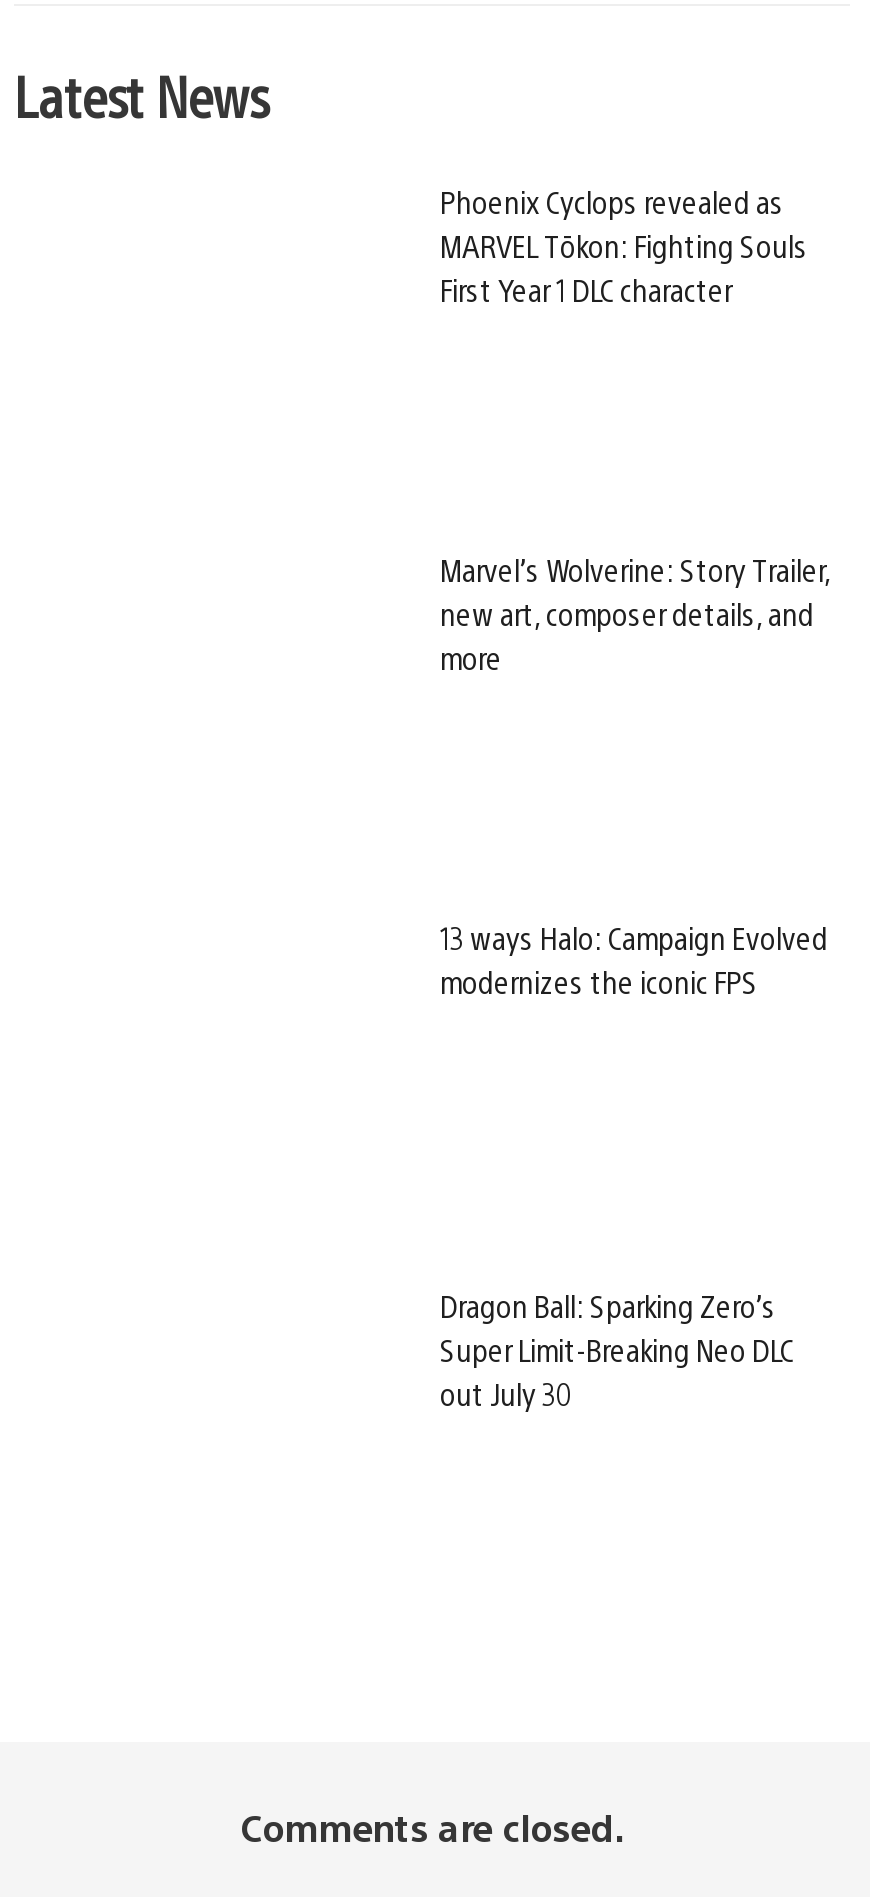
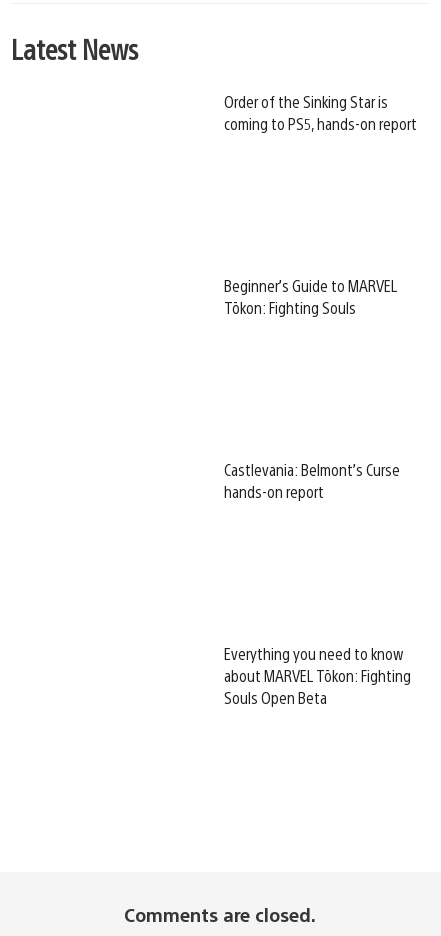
- Phoenix Cyclops revealed as
- MARVEL Tōkon: Fighting Souls
- First Year 1 DLC character
+ Order of the Sinking Star is
+ coming to PS5, hands-on report

- Marvel’s Wolverine: Story Trailer,
- new art, composer details, and
- more
+ Beginner’s Guide to MARVEL
+ Tōkon: Fighting Souls

- 13 ways Halo: Campaign Evolved
- modernizes the iconic FPS
+ Castlevania: Belmont’s Curse
+ hands-on report

- Dragon Ball: Sparking Zero’s
- Super Limit-Breaking Neo DLC
- out July 30
+ Everything you need to know
+ about MARVEL Tōkon: Fighting
+ Souls Open Beta
